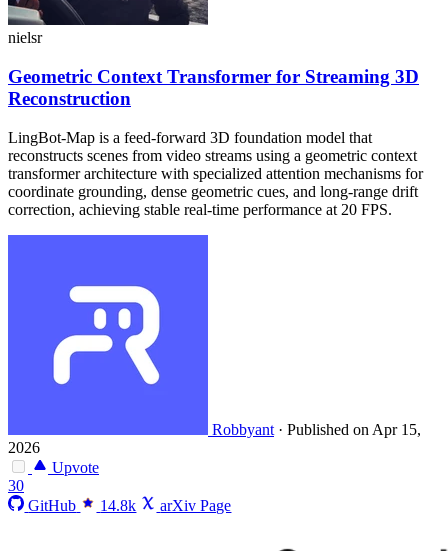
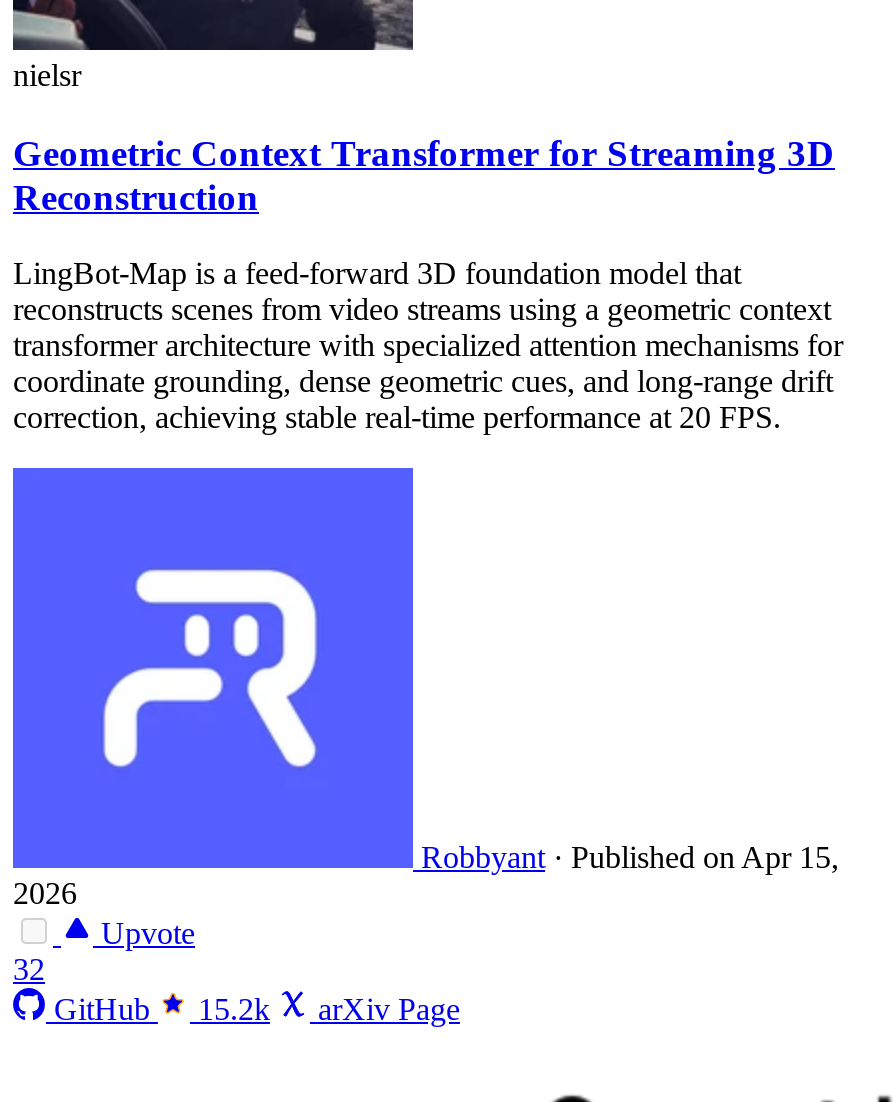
- 30
+ 32

- GitHub 14.8k arXiv Page
+ GitHub 15.2k arXiv Page
